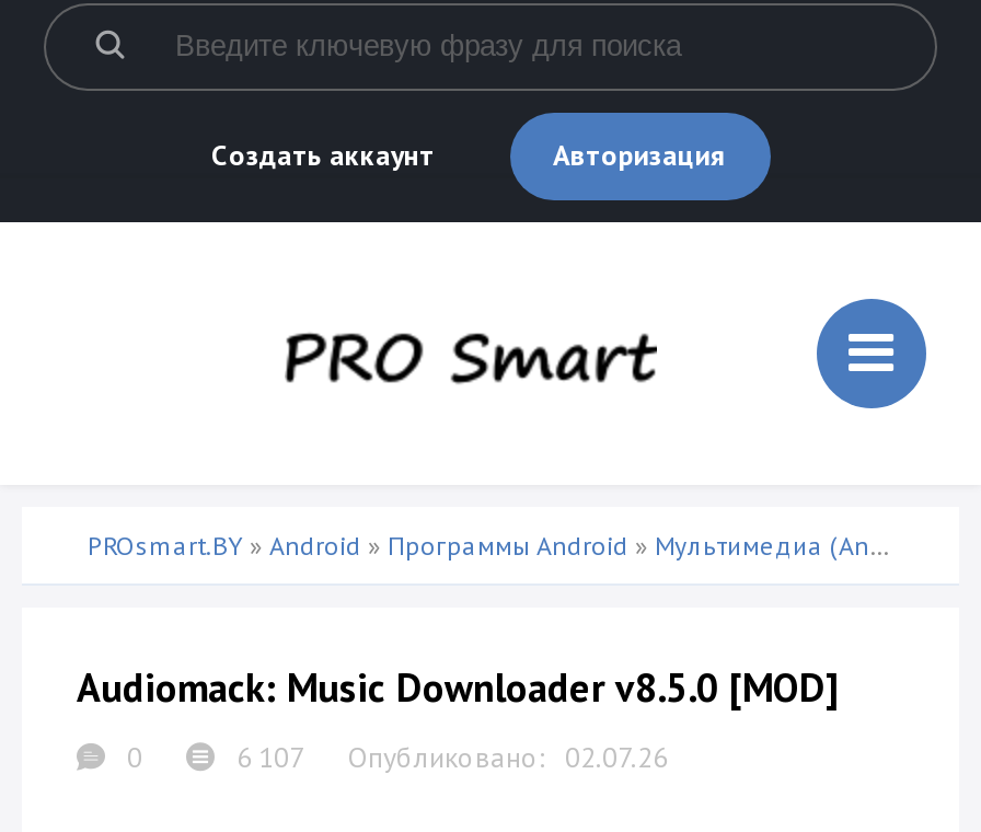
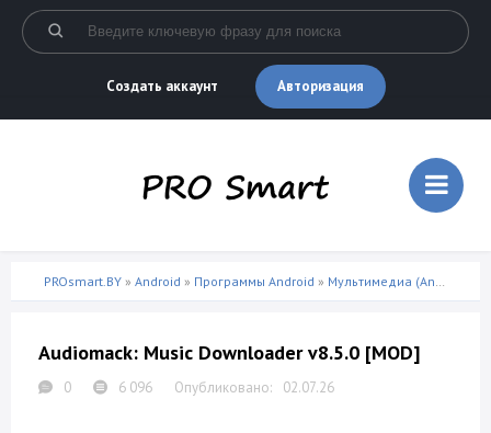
- 6 107
+ 6 096
